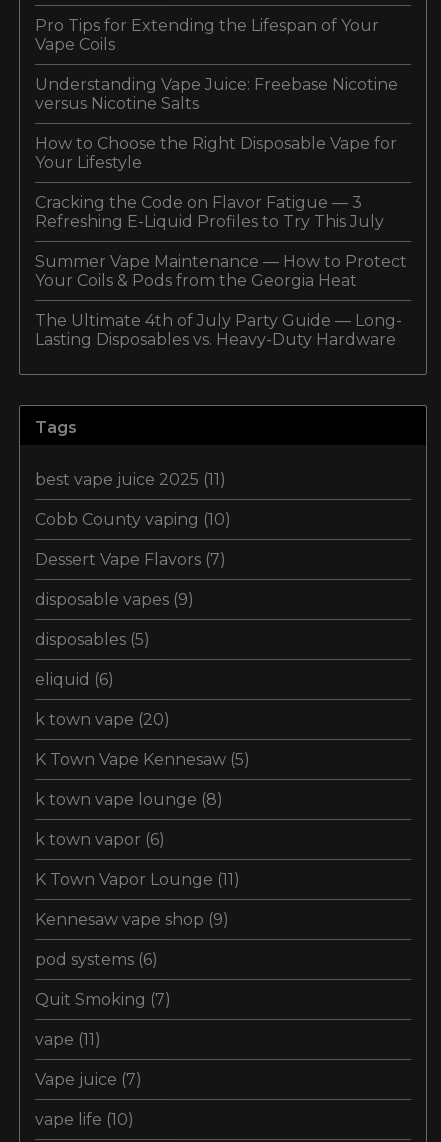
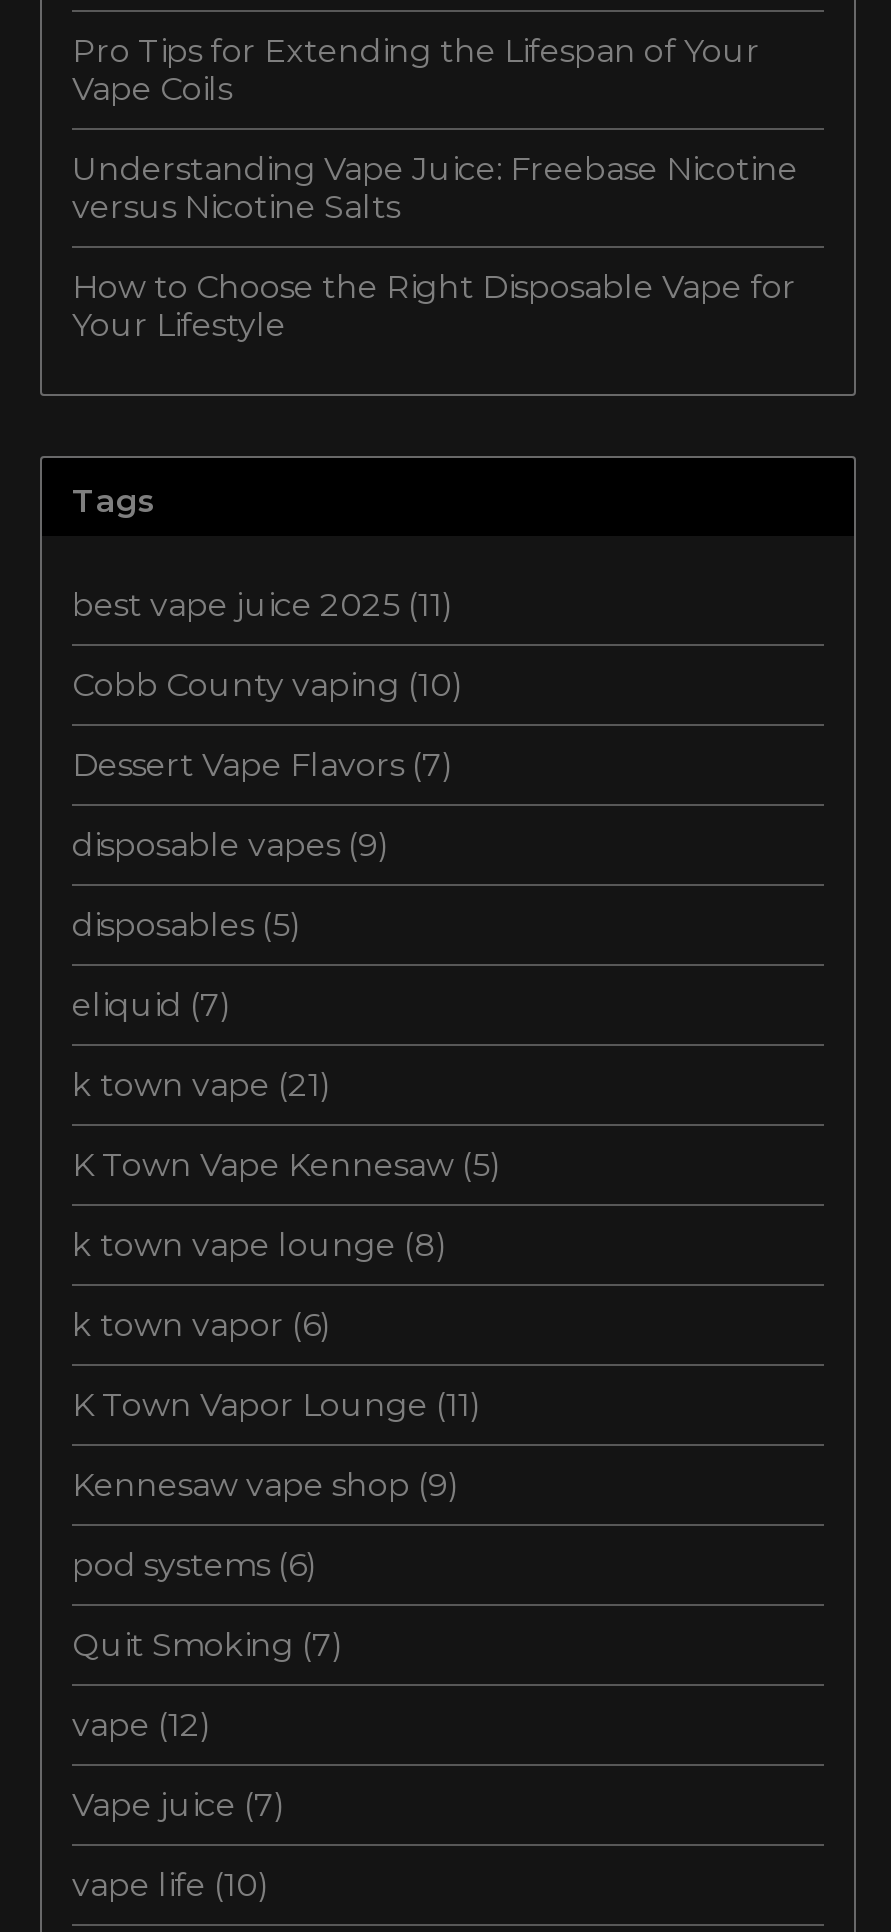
- Cracking the Code on Flavor Fatigue — 3
- Refreshing E-Liquid Profiles to Try This July
- Summer Vape Maintenance — How to Protect
- Your Coils & Pods from the Georgia Heat
- The Ultimate 4th of July Party Guide — Long-
- Lasting Disposables vs. Heavy-Duty Hardware

- eliquid (6)
+ eliquid (7)

- k town vape (20)
+ k town vape (21)

- vape (11)
+ vape (12)
